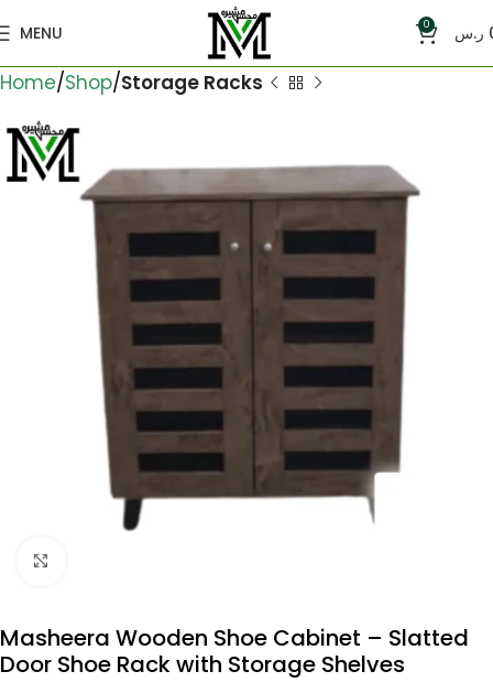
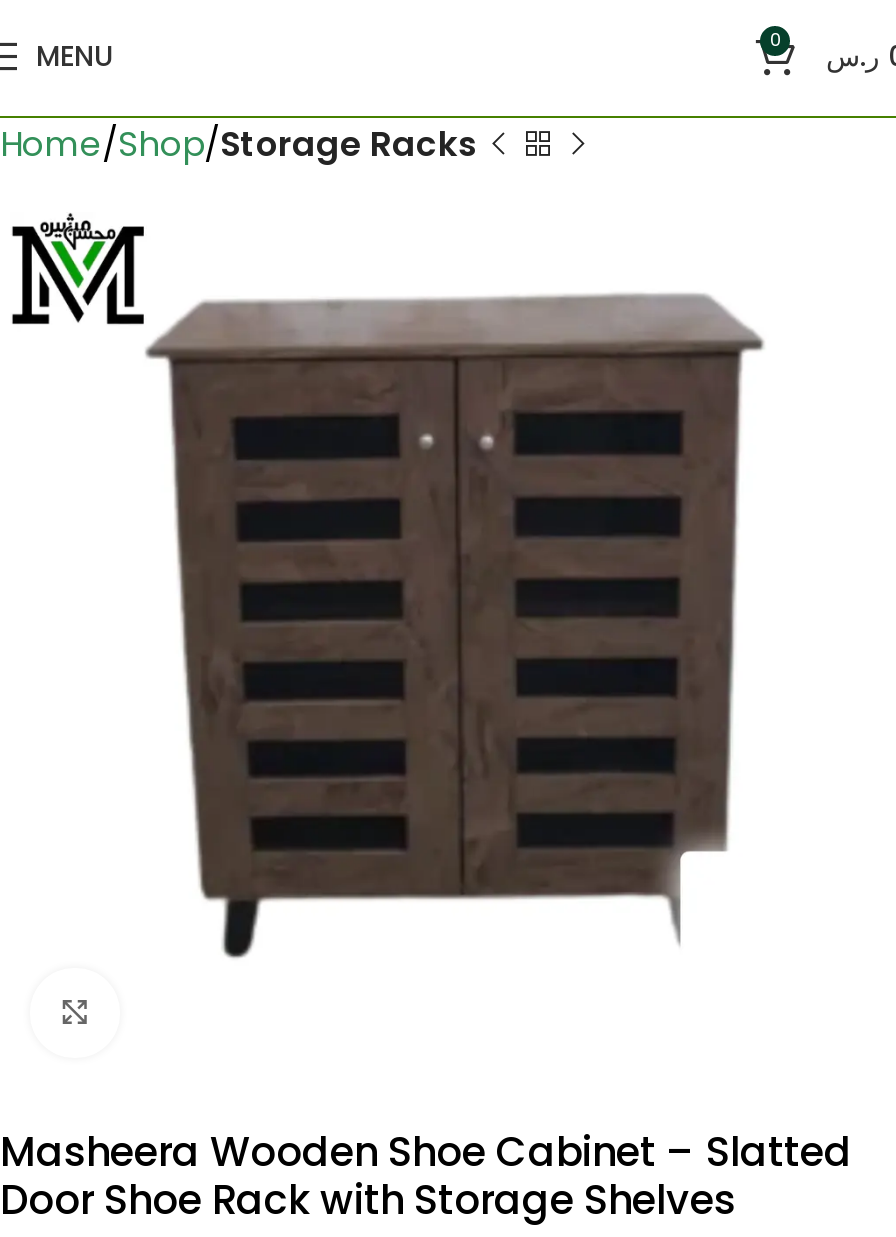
- [image]
